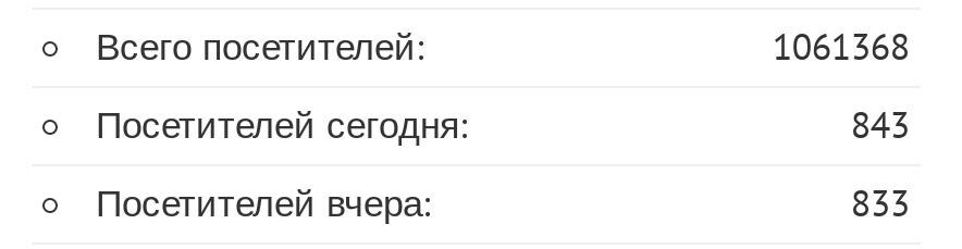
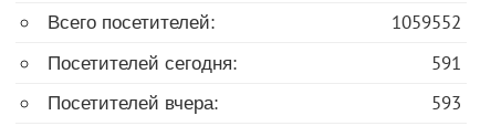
- 1061368
+ 1059552

- 843
+ 591

- 833
+ 593
